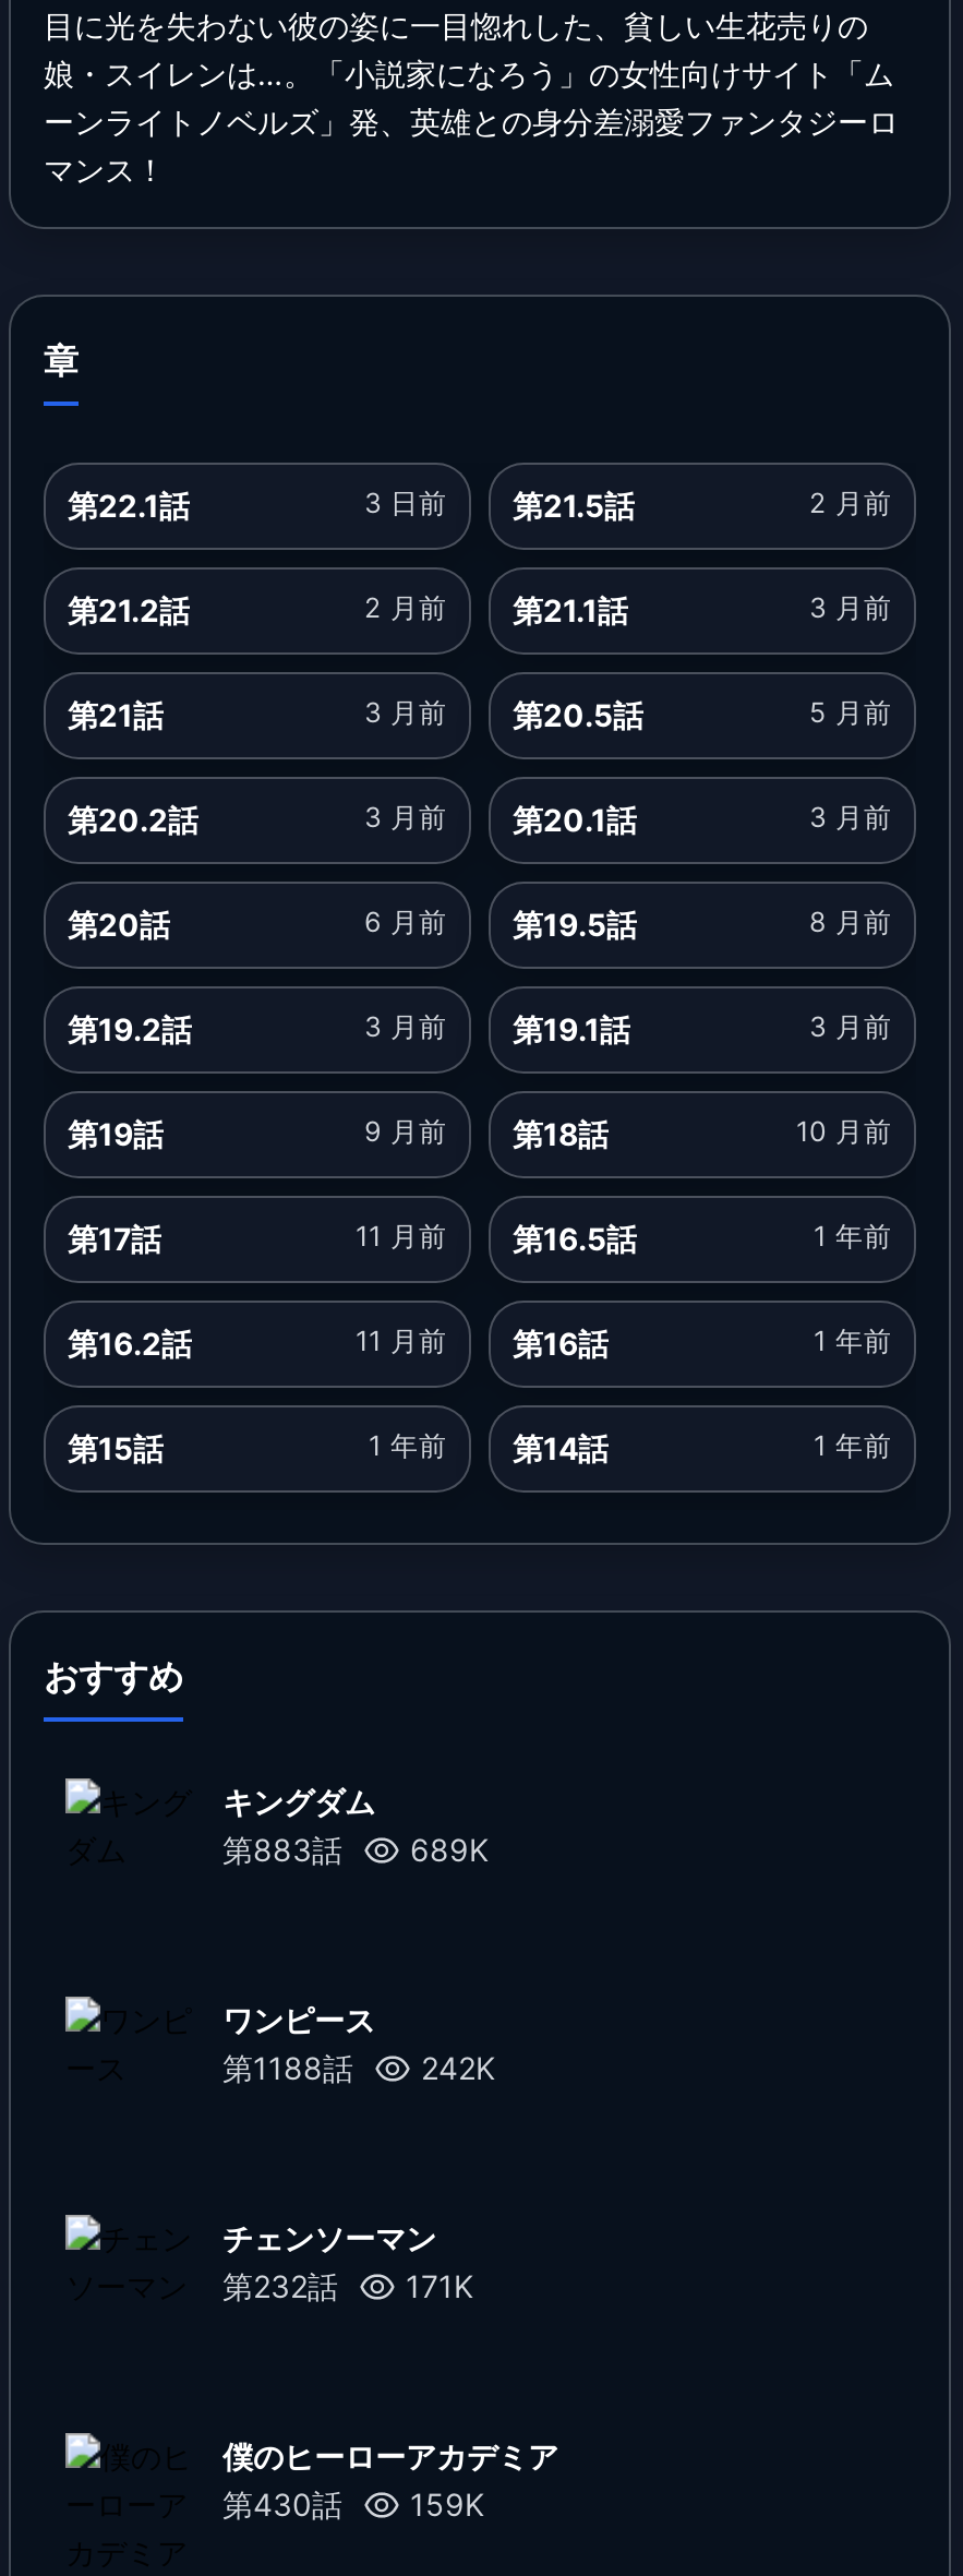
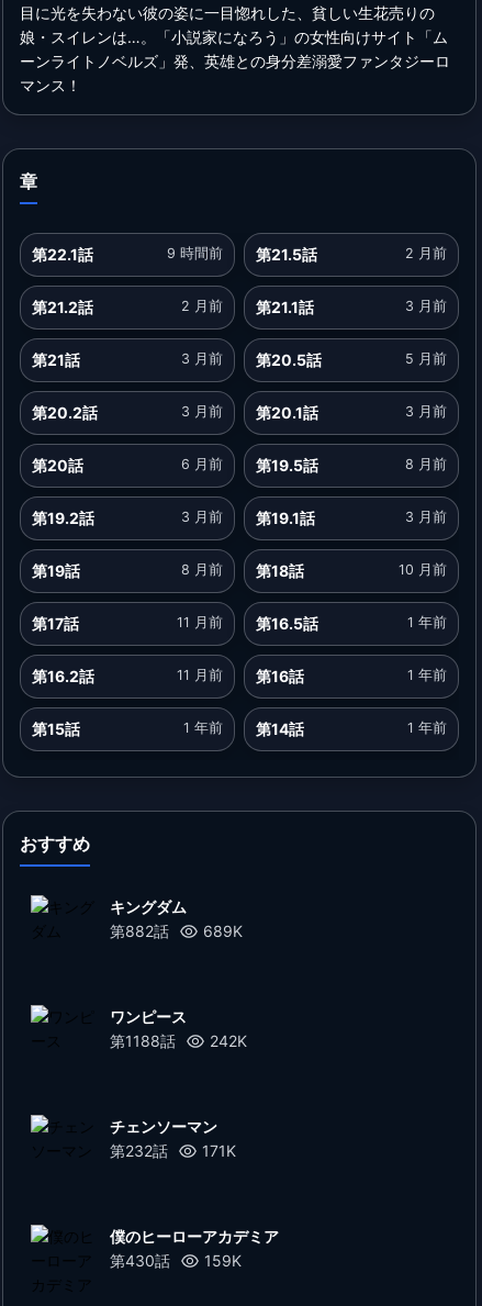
- 3 日前 第21.5話
+ 9 時間前 第21.5話

- 9 月前 第18話
+ 8 月前 第18話

- 第883話
+ 第882話
